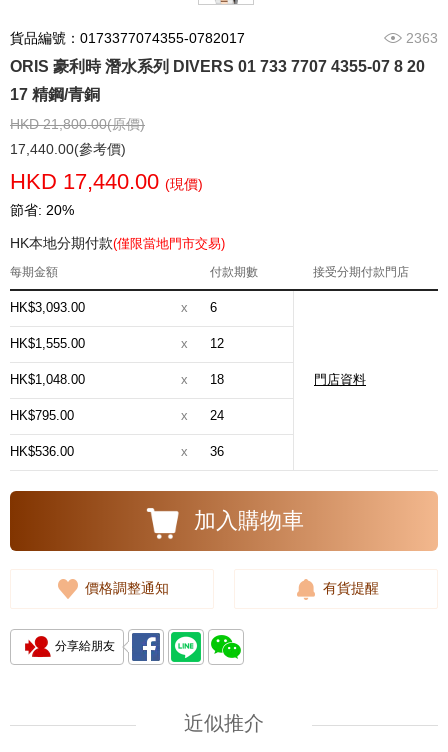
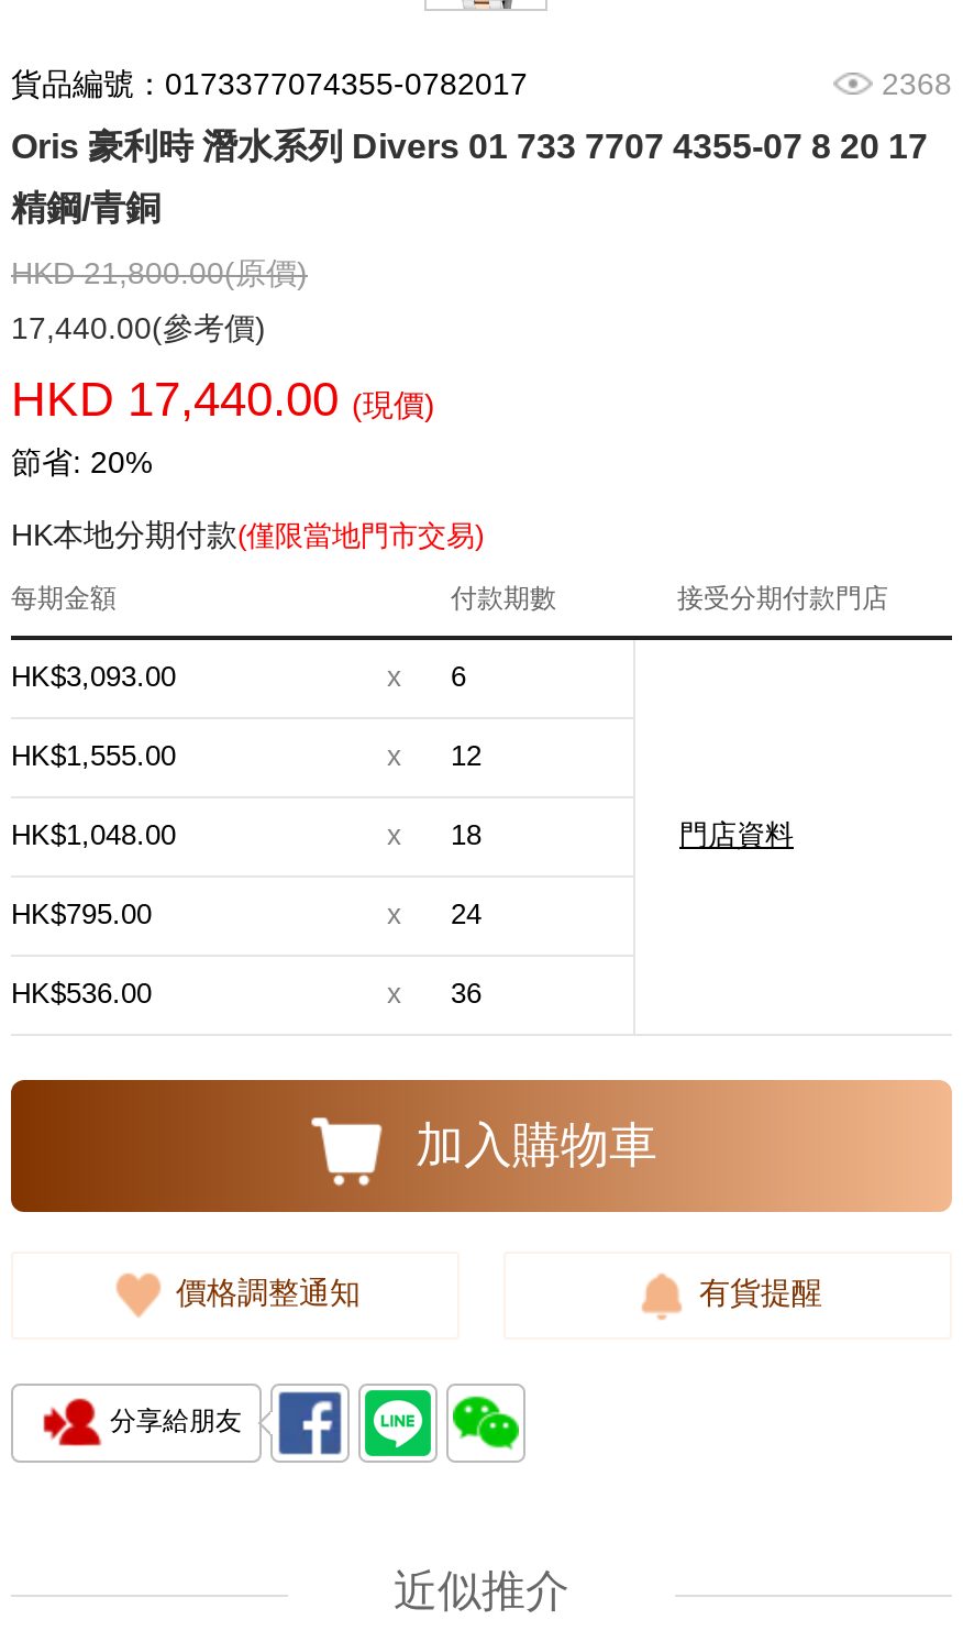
- 2363
+ 2368

- ORIS 豪利時 潛水系列 DIVERS 01 733 7707 4355-07 8 20
+ Oris 豪利時 潛水系列 Divers 01 733 7707 4355-07 8 20 17

- 17 精鋼/青銅
+ 精鋼/青銅
